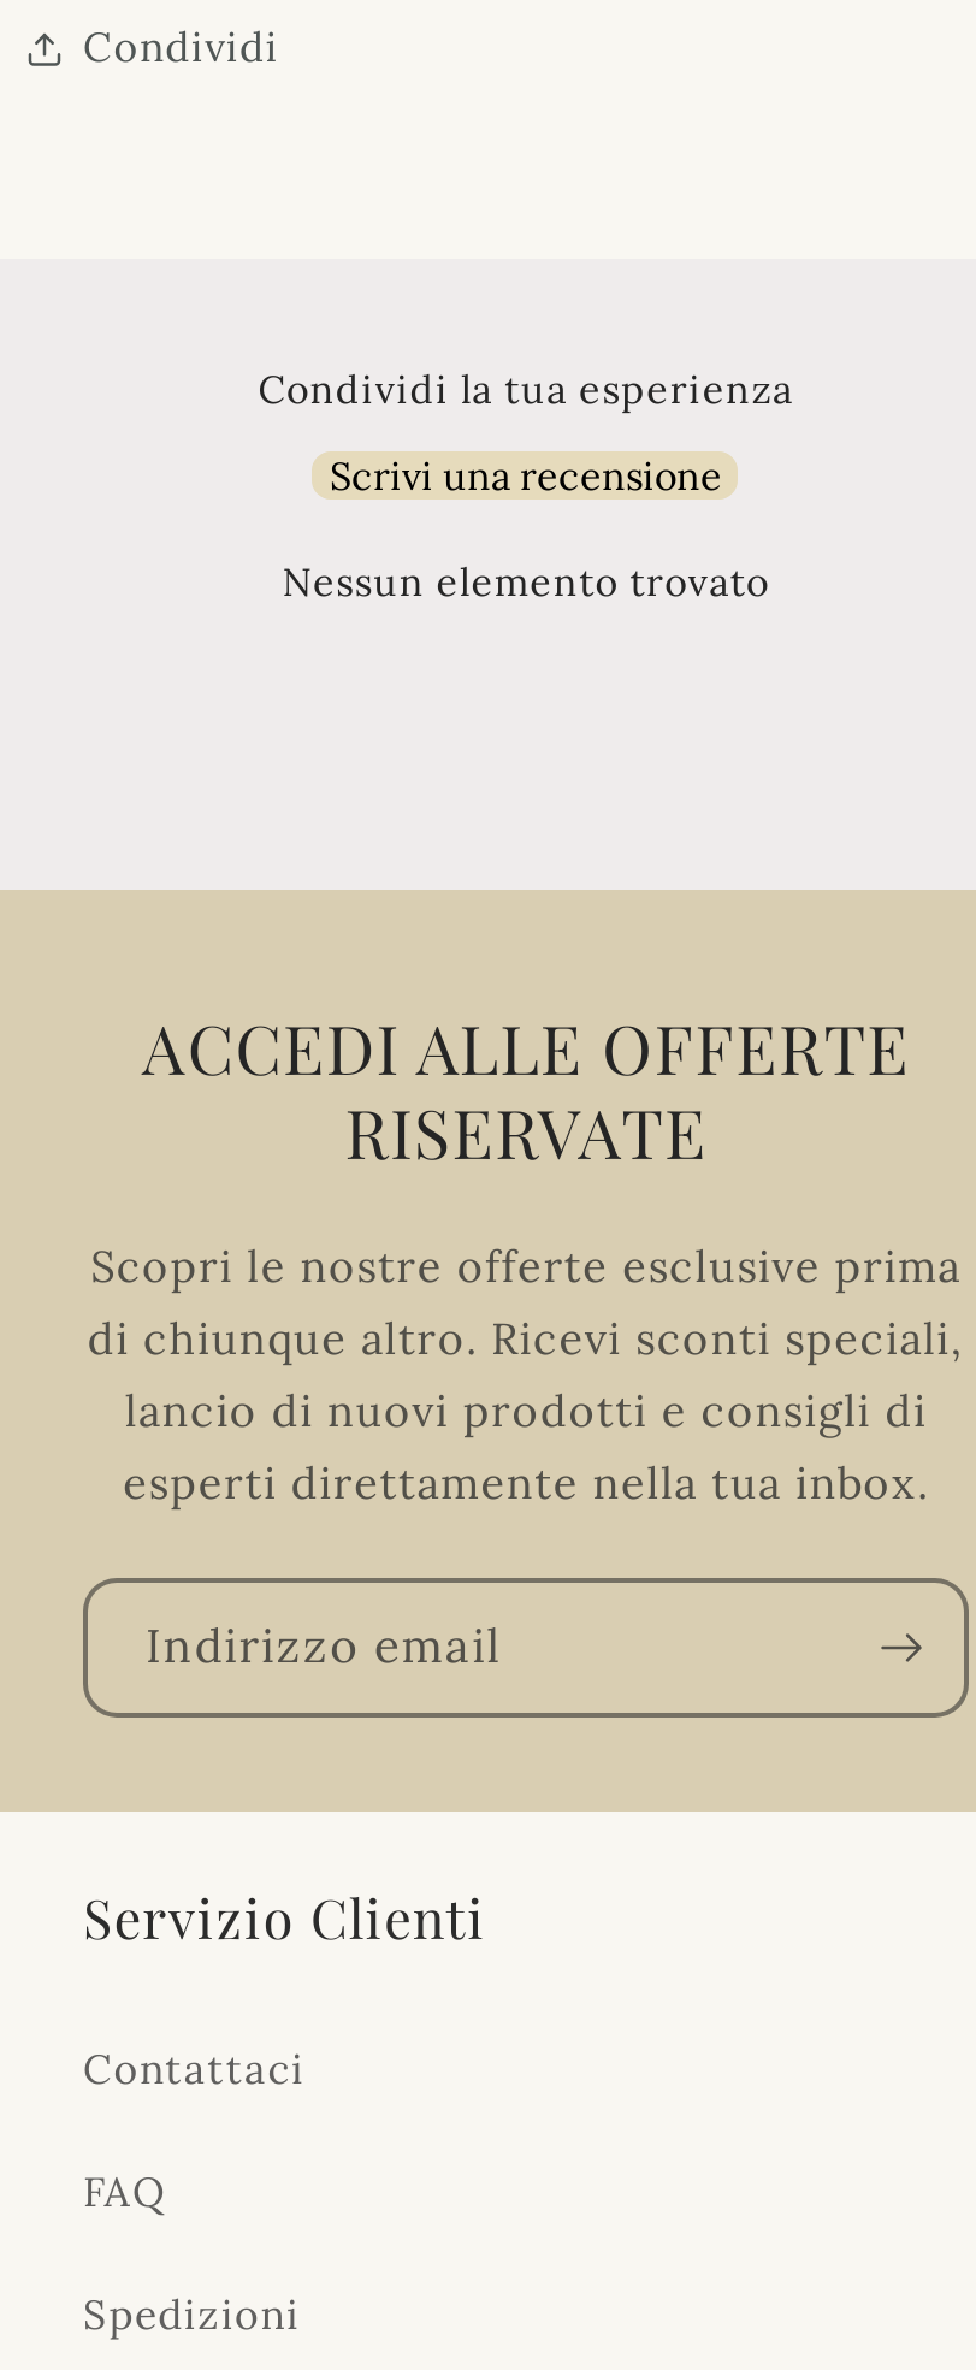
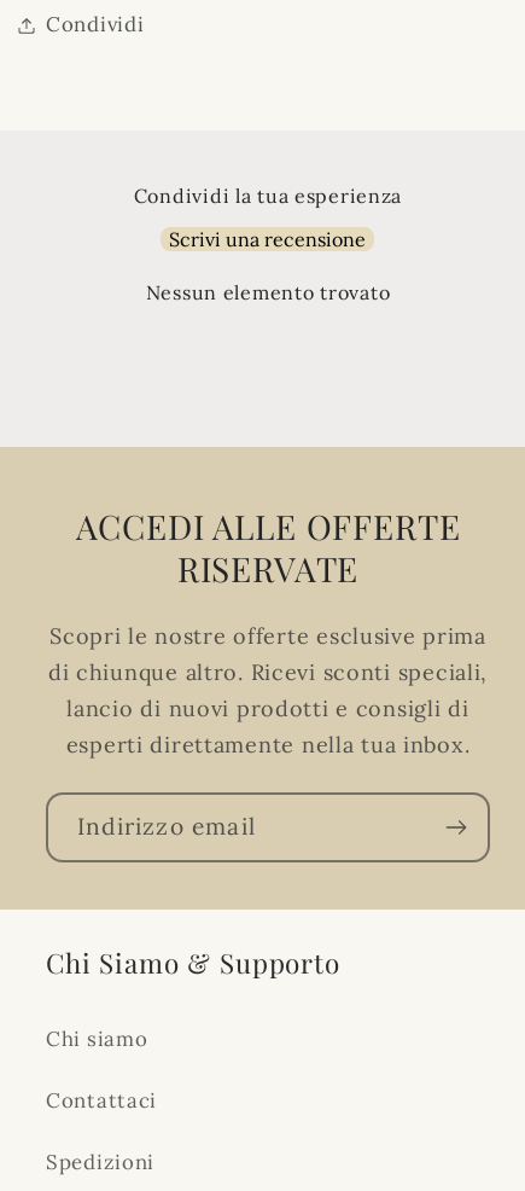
- Servizio Clienti
+ Chi Siamo & Supporto
+ Chi siamo

moved down: Contattaci

- FAQ
